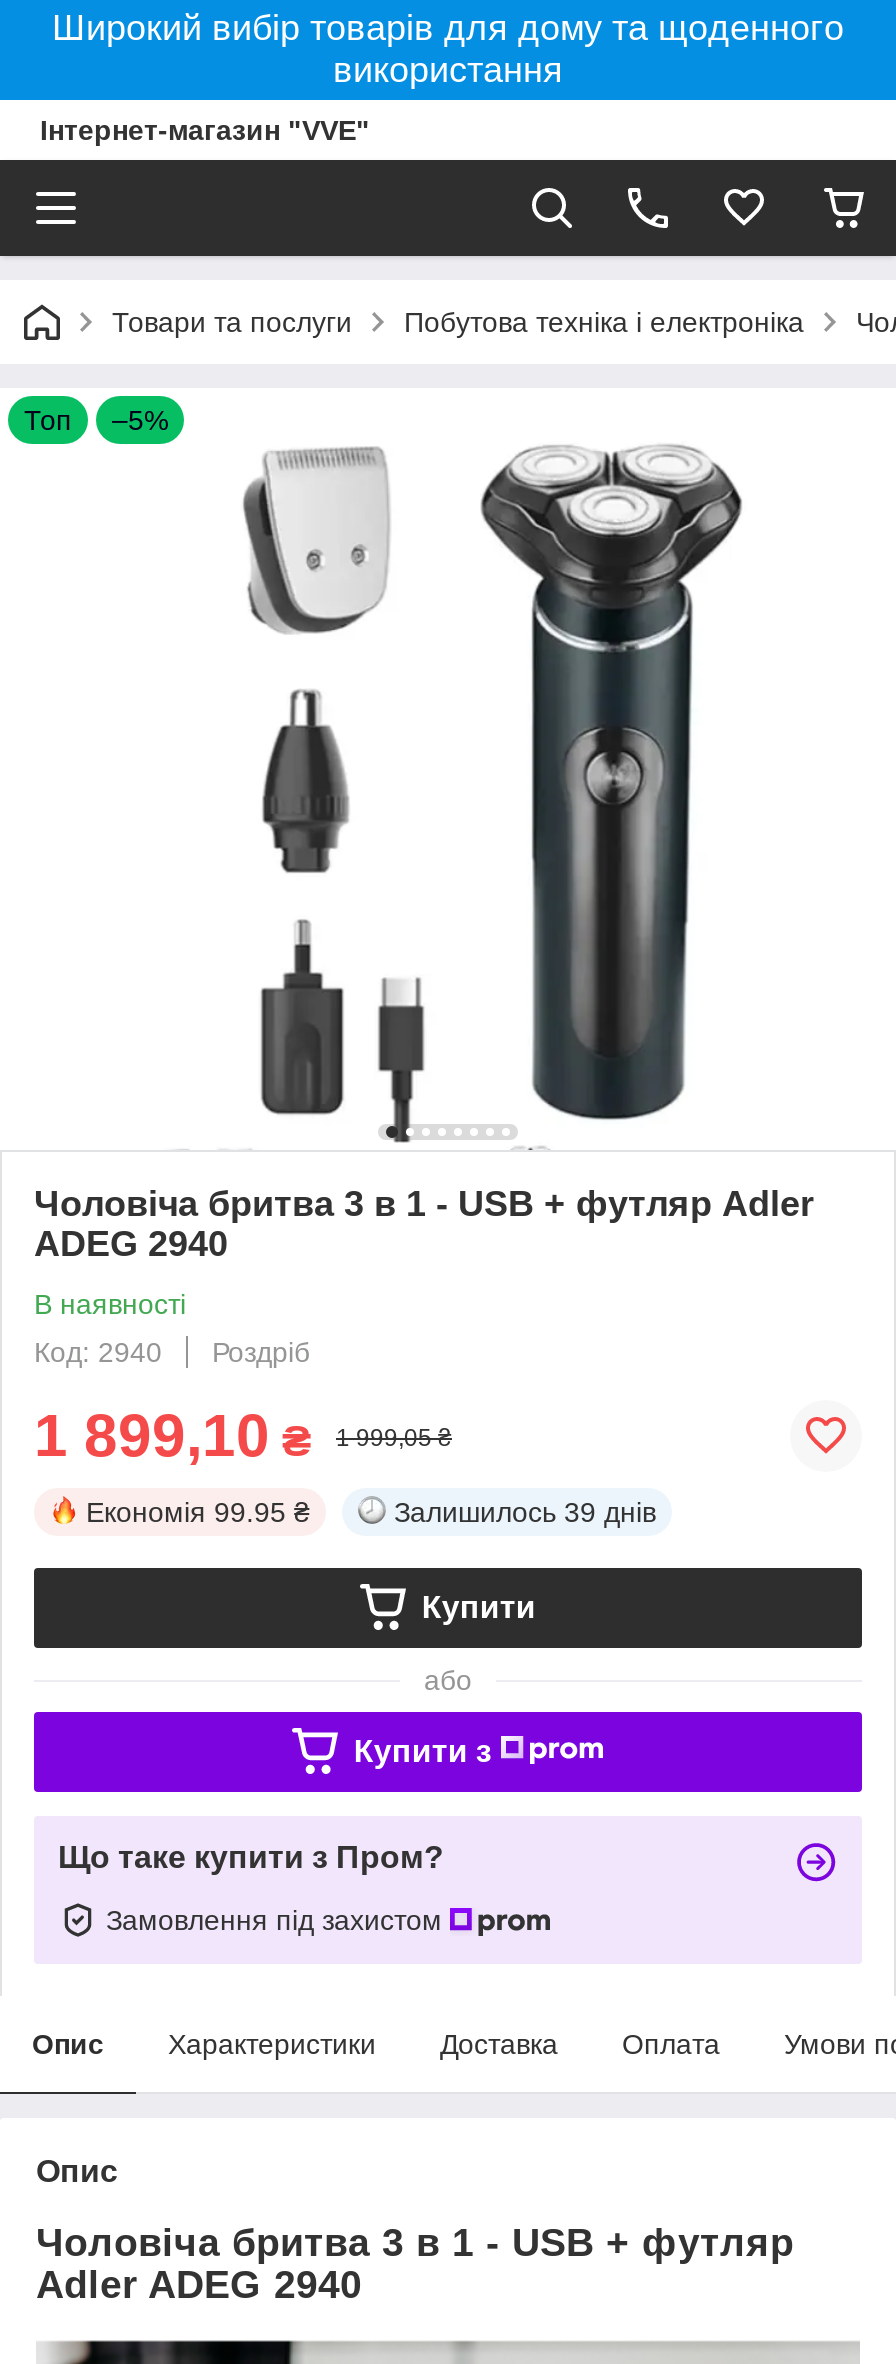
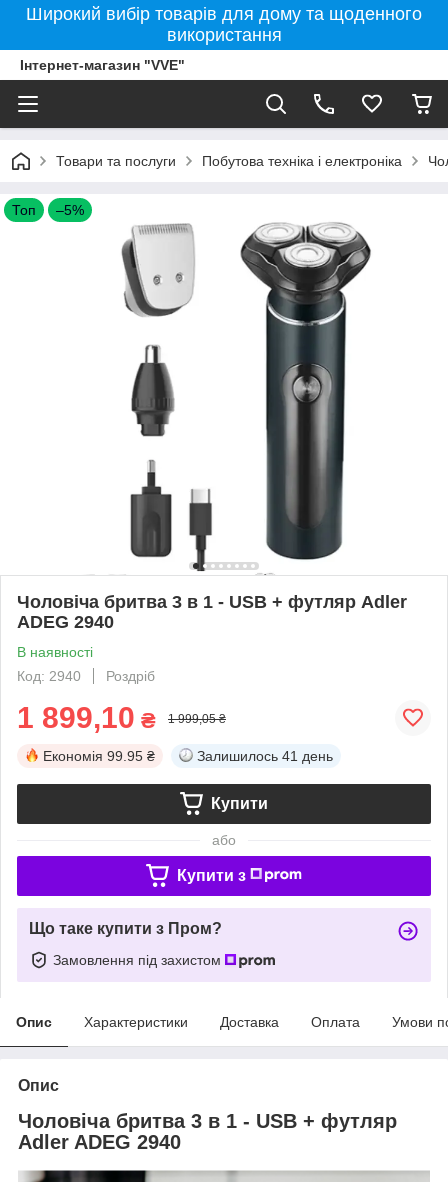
- Залишилось 39 днів
+ Залишилось 41 день
